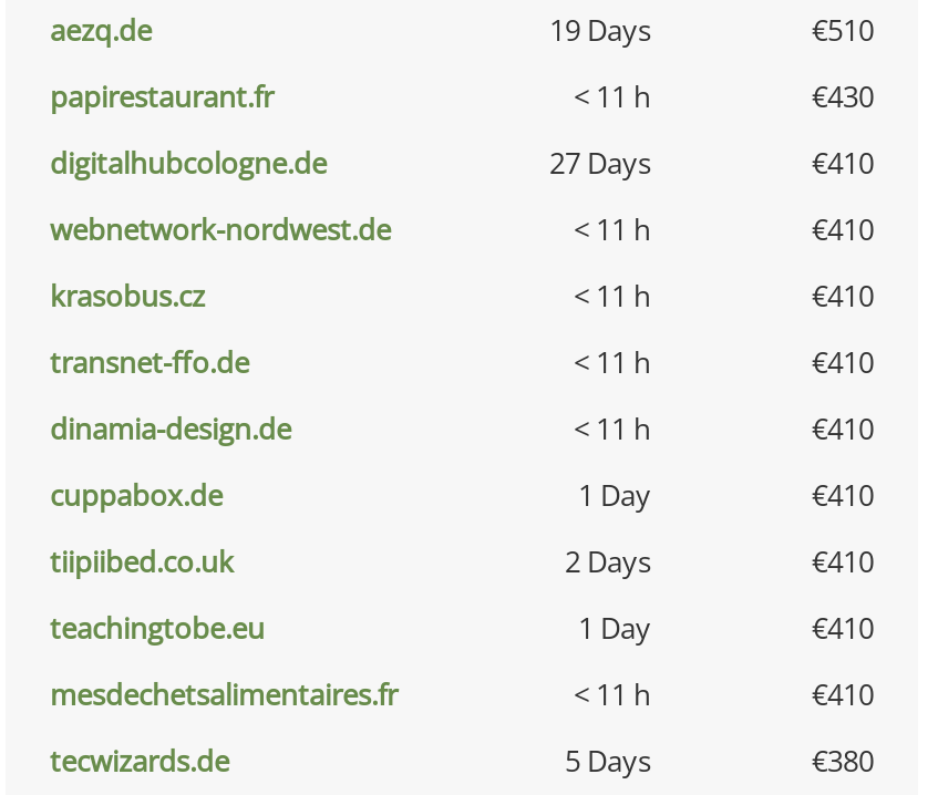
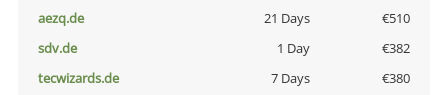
- 19 Days
+ 21 Days

- papirestaurant.fr
- < 11 h
- €430
- digitalhubcologne.de
- 27 Days
- €410
- webnetwork-nordwest.de
- < 11 h
- €410
- krasobus.cz
- < 11 h
- €410
- transnet-ffo.de
- < 11 h
- €410
- dinamia-design.de
- < 11 h
- €410
- cuppabox.de
+ sdv.de

- €410
- tiipiibed.co.uk
- 2 Days
- €410
- teachingtobe.eu
- 1 Day
- €410
- mesdechetsalimentaires.fr
- < 11 h
- €410
+ €382

- 5 Days
+ 7 Days
